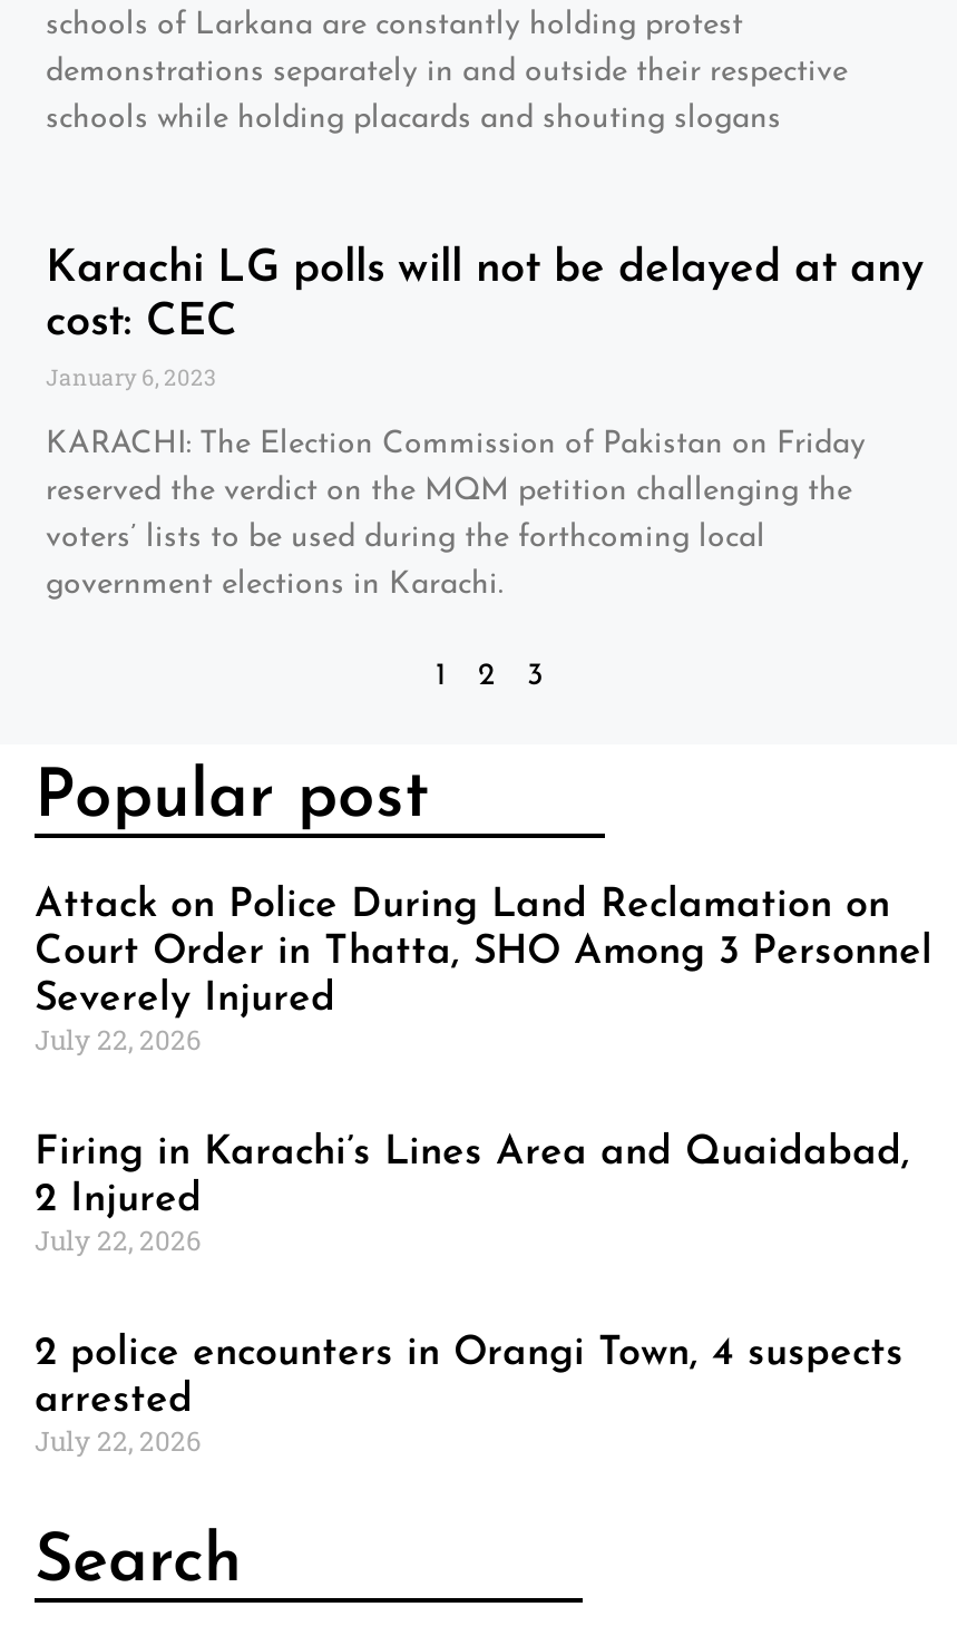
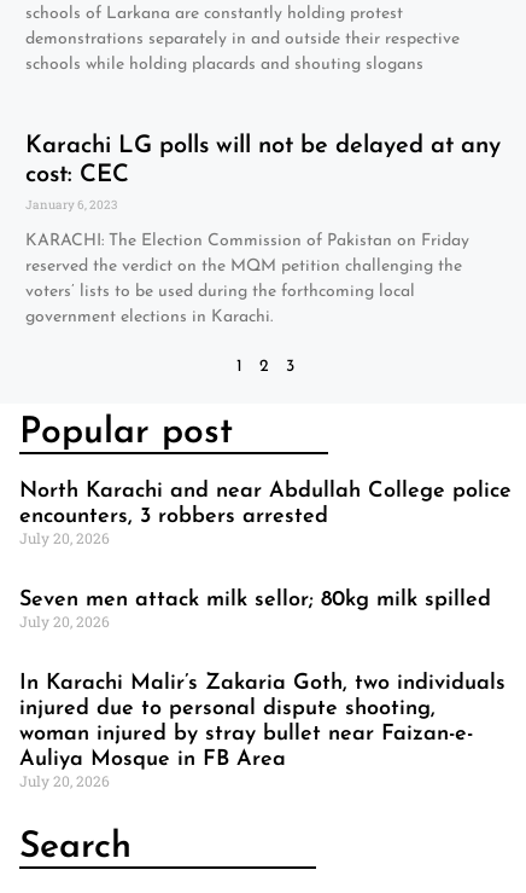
- Attack on Police During Land Reclamation on
- Court Order in Thatta, SHO Among 3 Personnel
- Severely Injured
- July 22, 2026
+ North Karachi and near Abdullah College police
+ encounters, 3 robbers arrested
+ July 20, 2026

- Firing in Karachi’s Lines Area and Quaidabad,
- 2 Injured
- July 22, 2026
+ Seven men attack milk sellor; 80kg milk spilled
+ July 20, 2026

- 2 police encounters in Orangi Town, 4 suspects
- arrested
- July 22, 2026
+ In Karachi Malir’s Zakaria Goth, two individuals
+ injured due to personal dispute shooting,
+ woman injured by stray bullet near Faizan-e-
+ Auliya Mosque in FB Area
+ July 20, 2026
